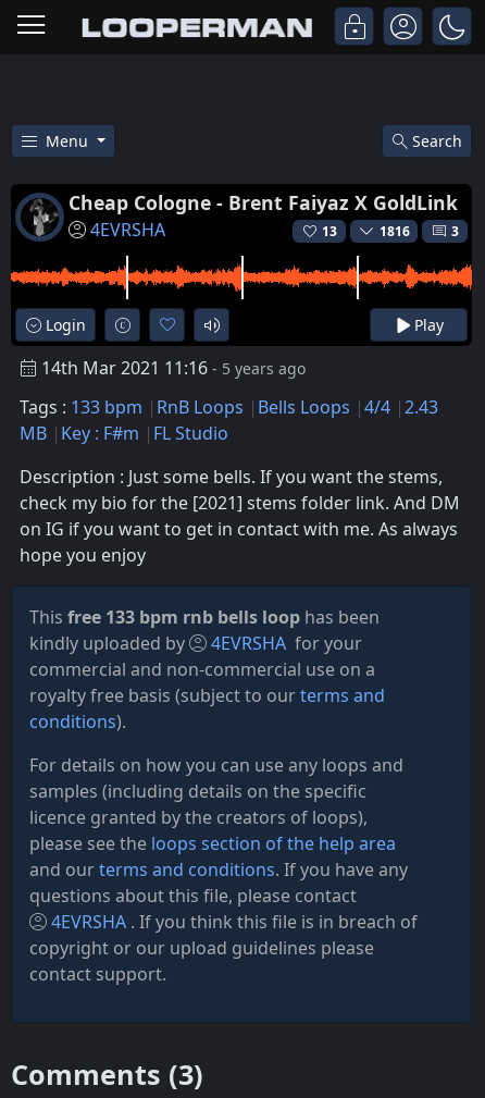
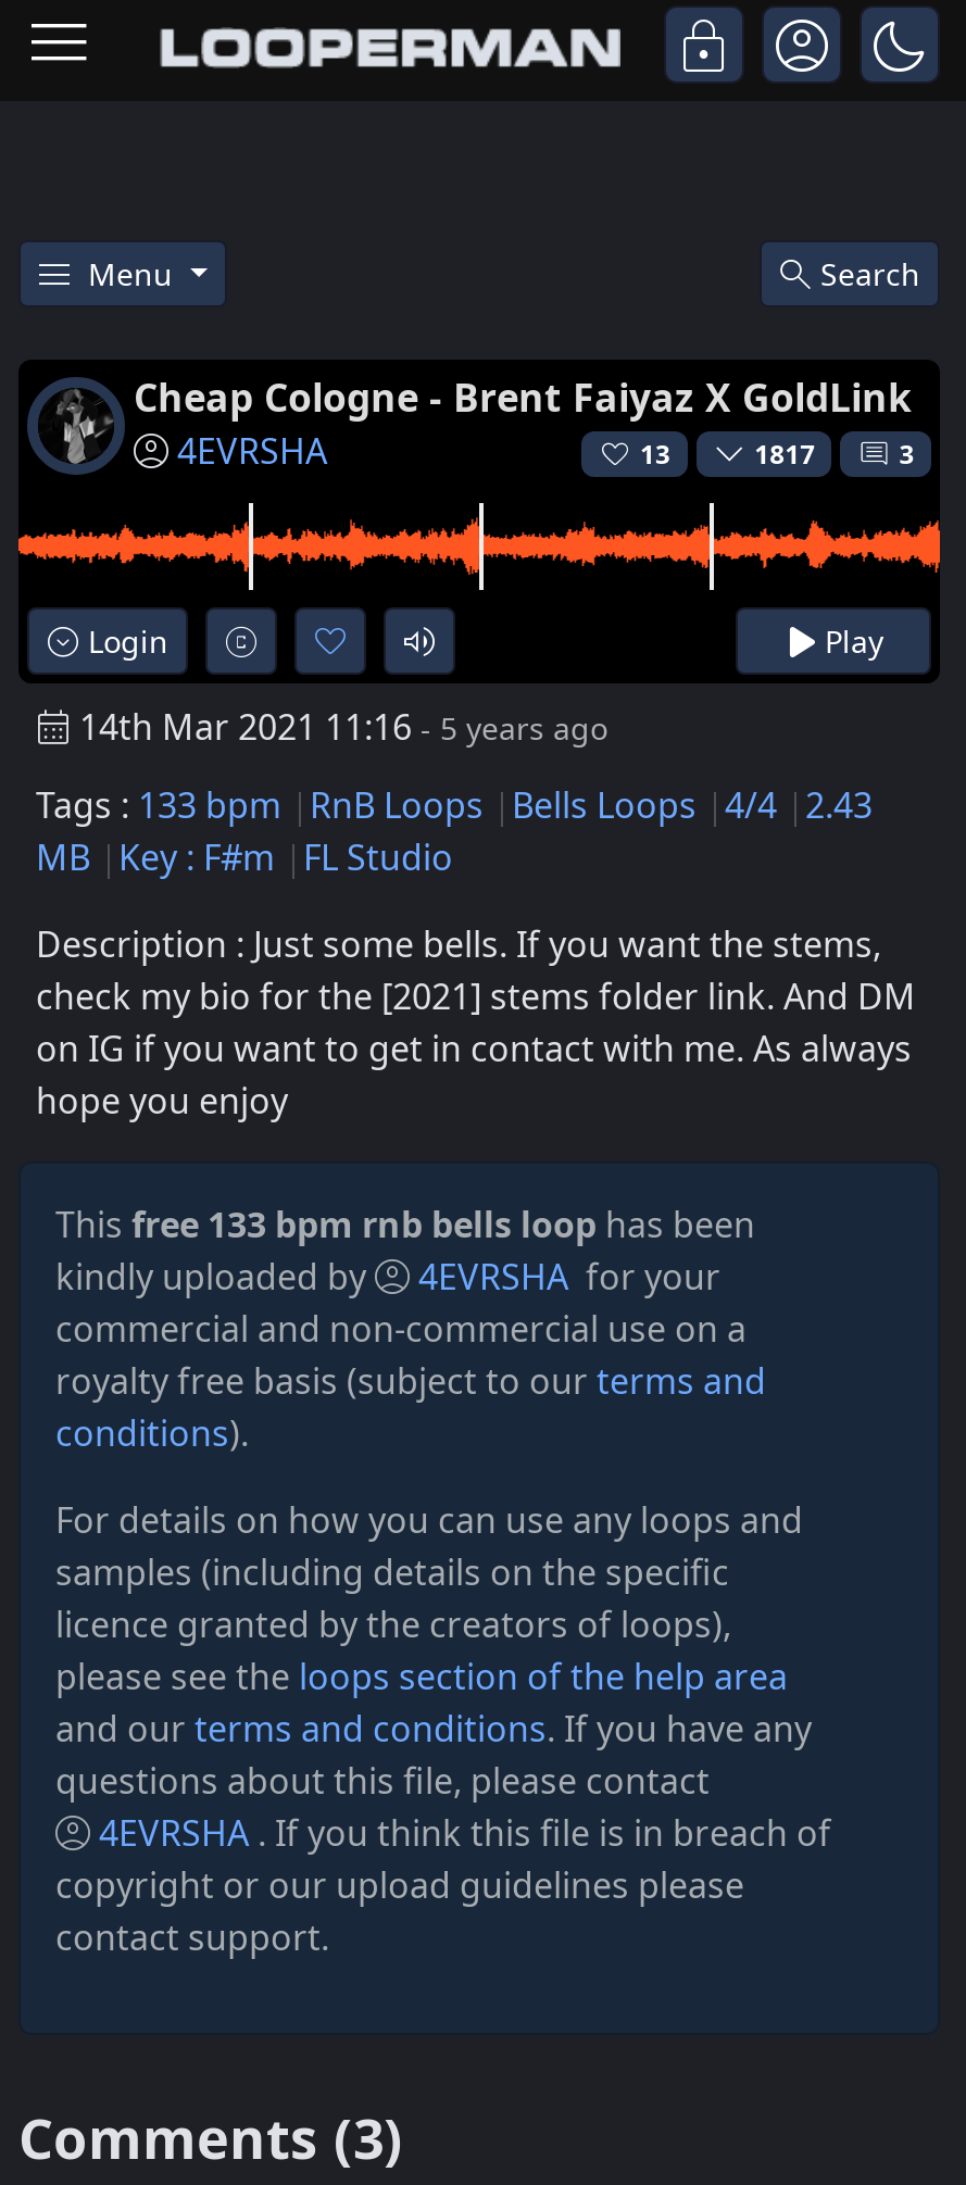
- 1816
+ 1817
